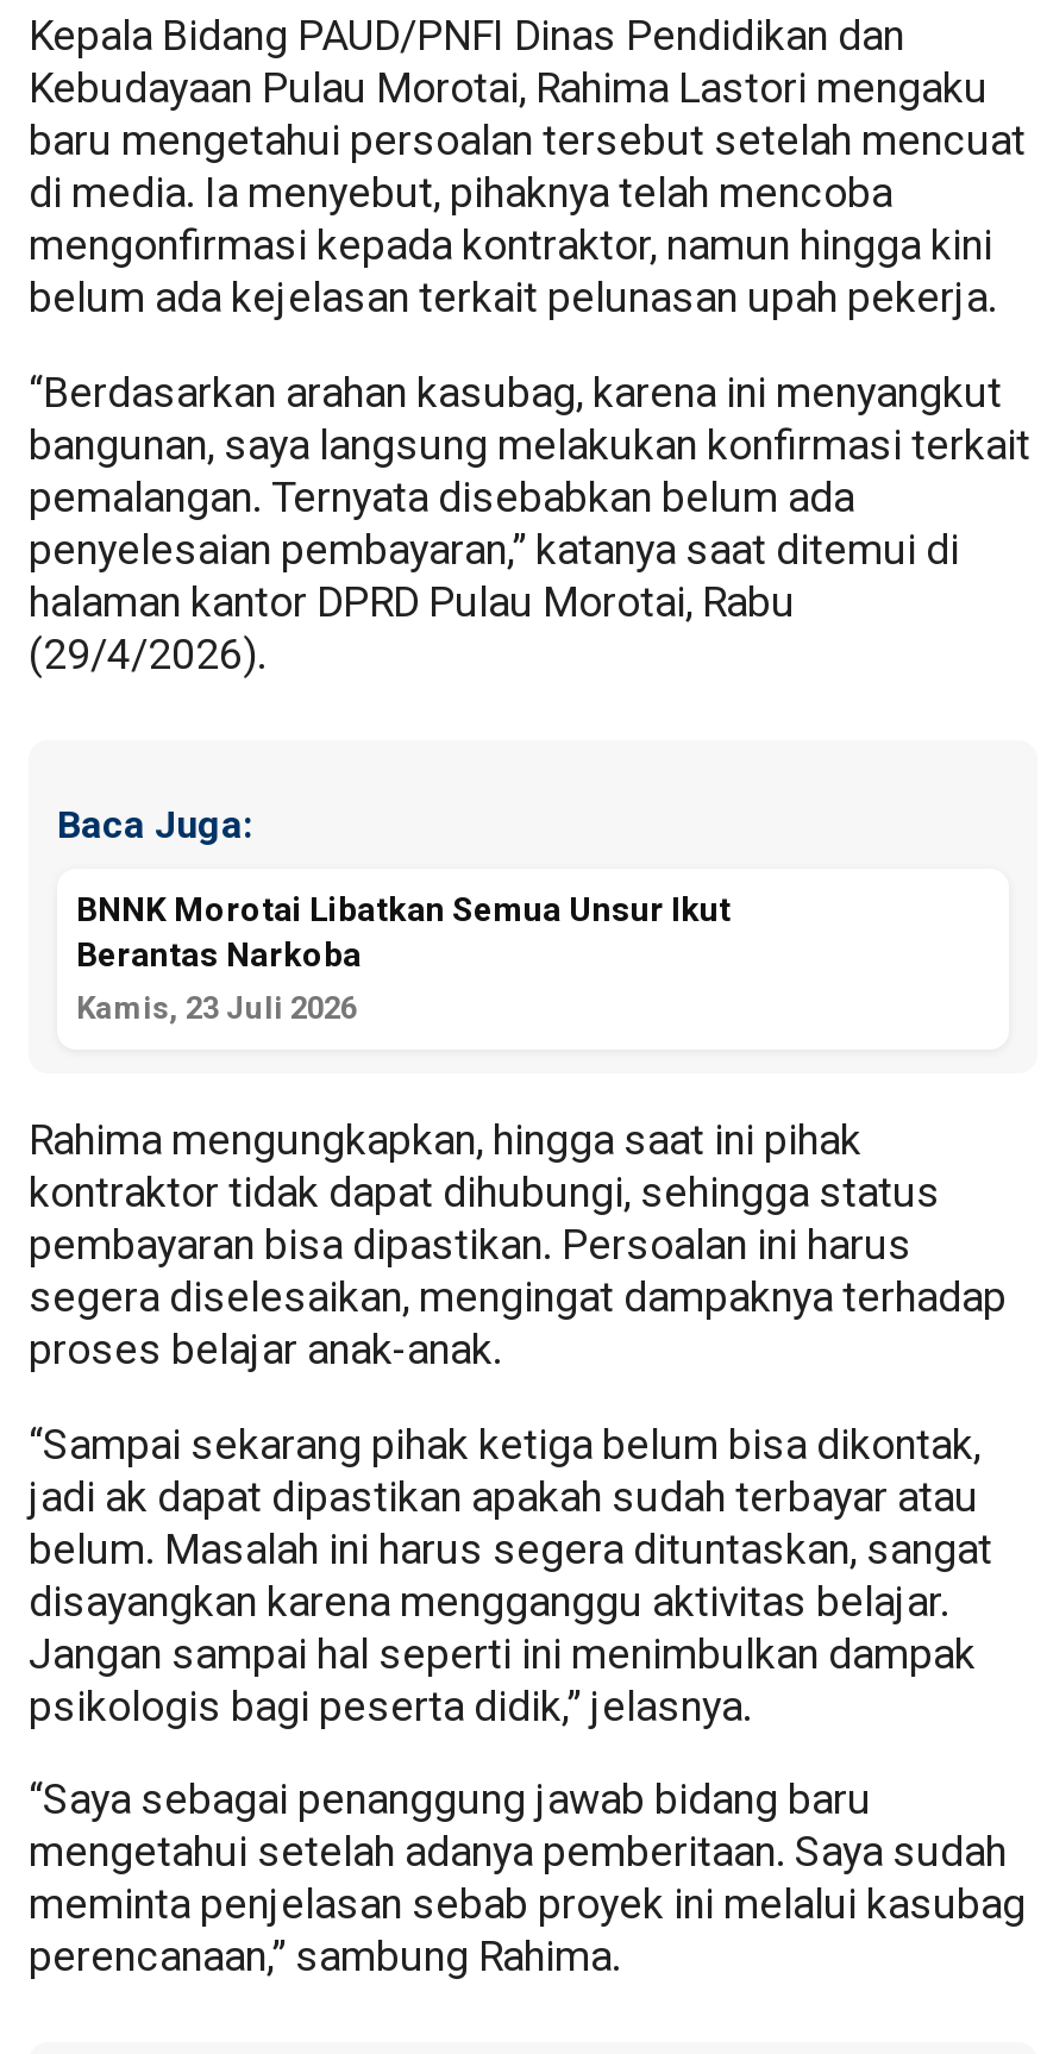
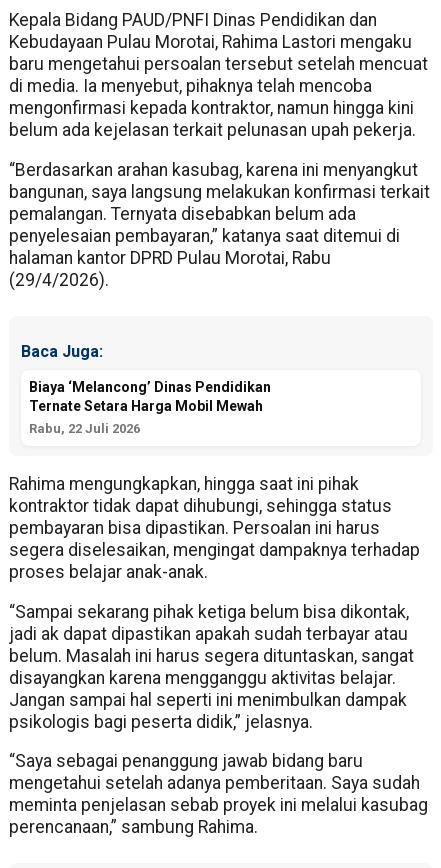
- BNNK Morotai Libatkan Semua Unsur Ikut
- Berantas Narkoba
- Kamis, 23 Juli 2026
+ Biaya ‘Melancong’ Dinas Pendidikan
+ Ternate Setara Harga Mobil Mewah
+ Rabu, 22 Juli 2026
